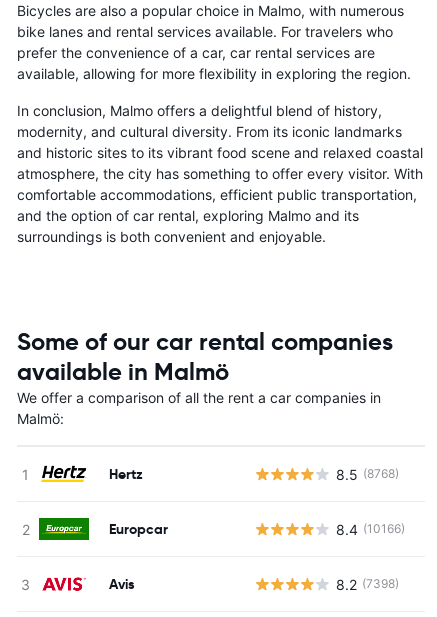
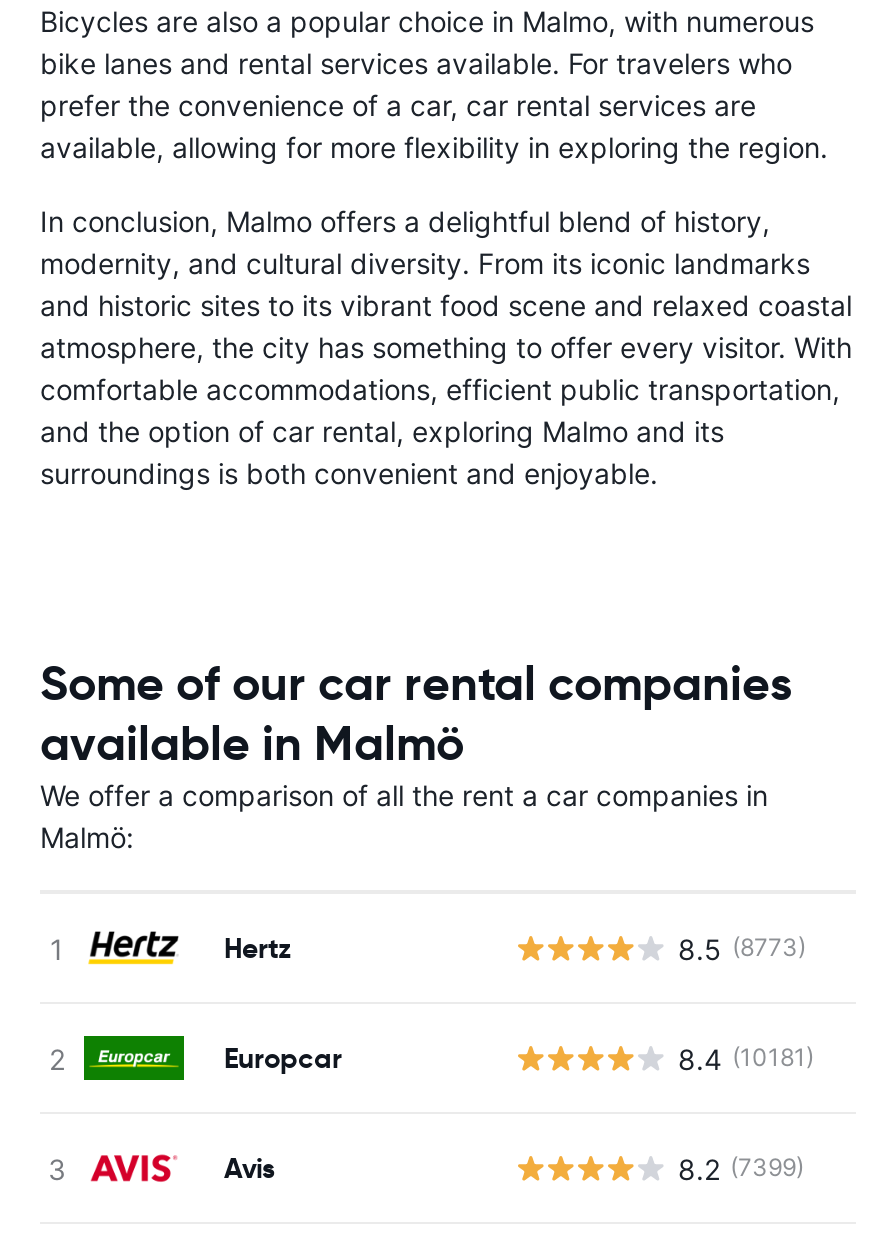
- 8.5 (8768)
+ 8.5 (8773)

- 8.4 (10166)
+ 8.4 (10181)

- 8.2 (7398)
+ 8.2 (7399)
